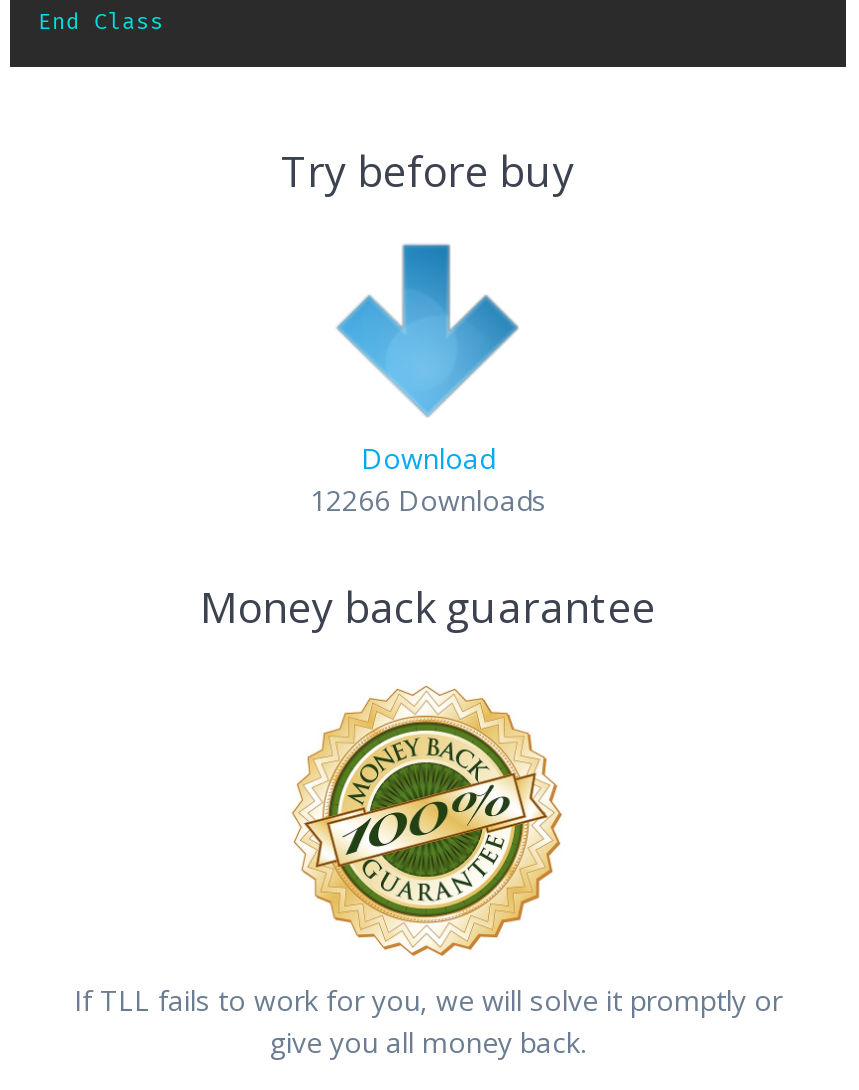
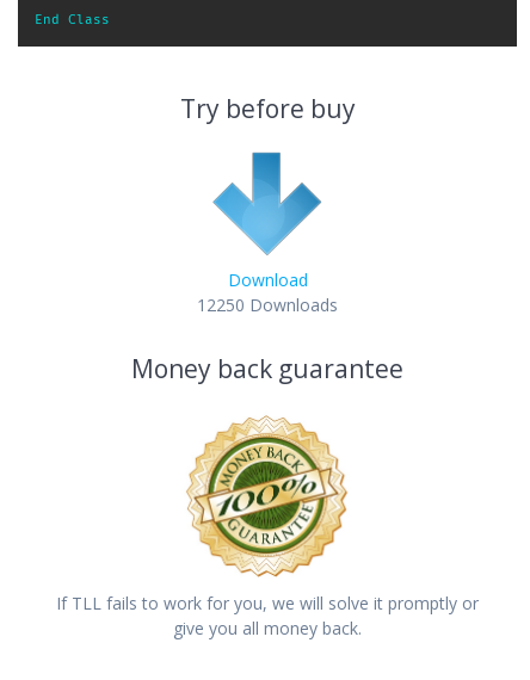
- 12266 Downloads
+ 12250 Downloads
